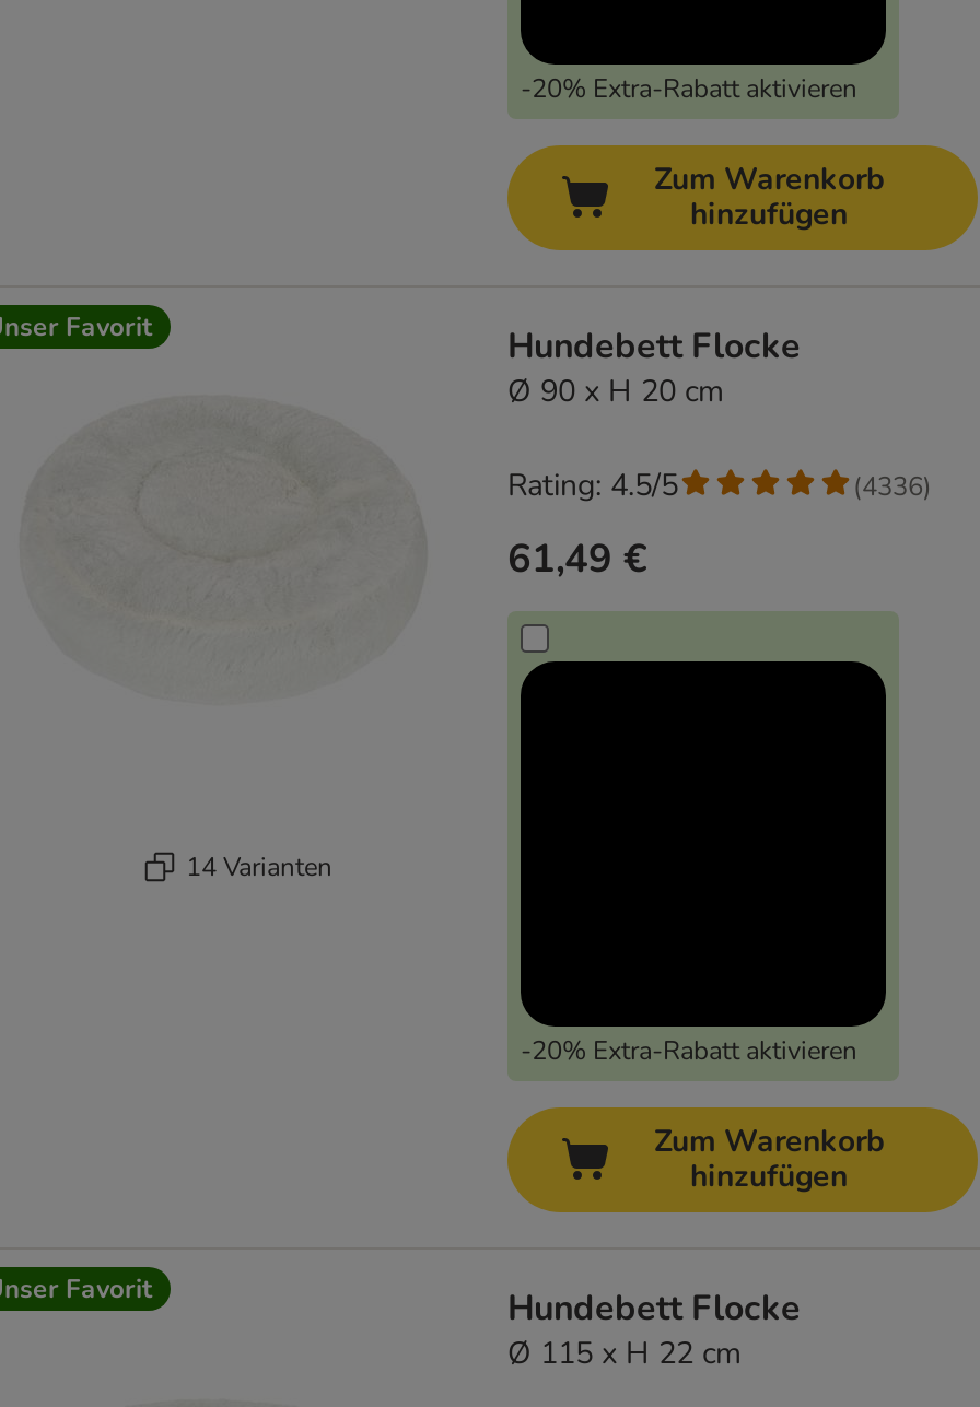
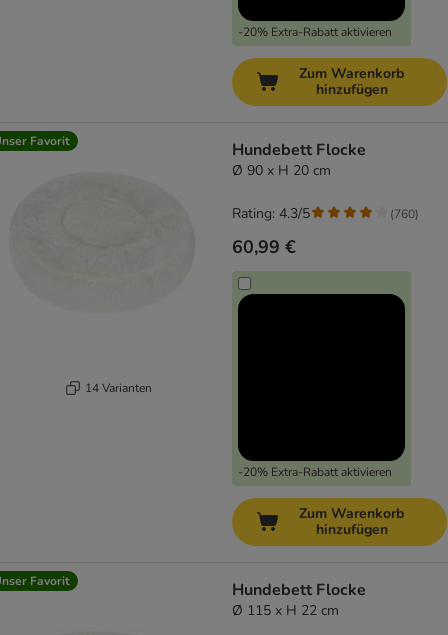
- Rating: 4.5/5
+ Rating: 4.3/5

- (4336)
+ (760)

- 61,49 €
+ 60,99 €
